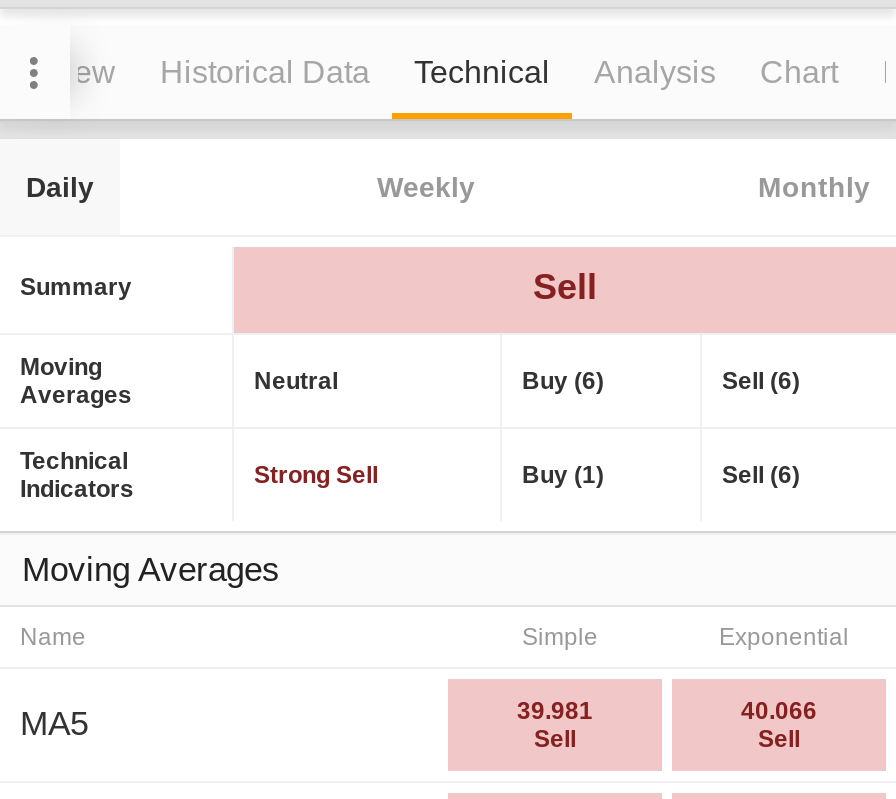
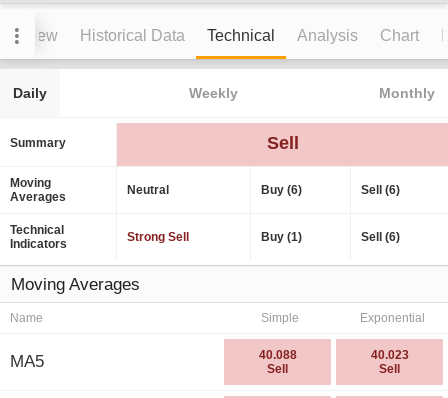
- 39.981
+ 40.088

- 40.066
+ 40.023
